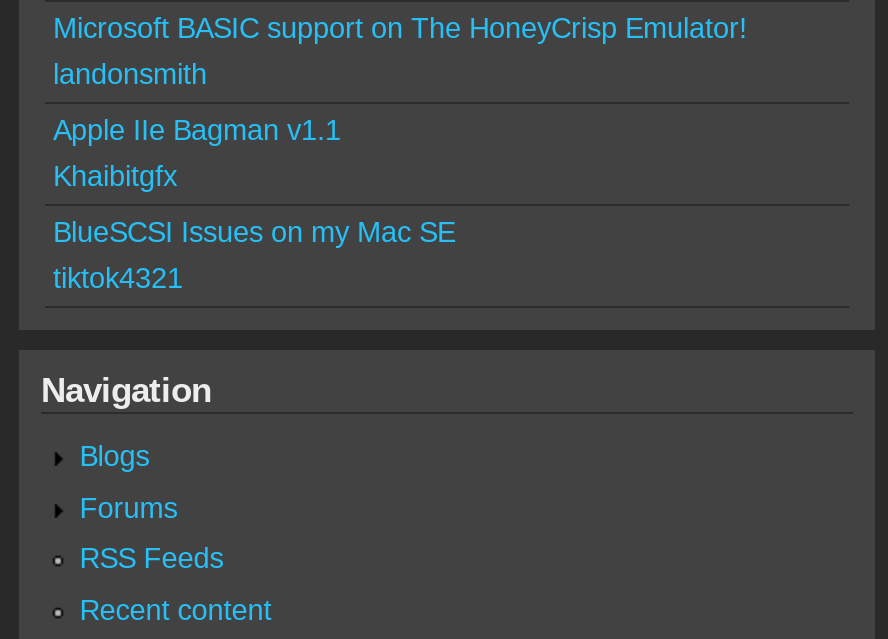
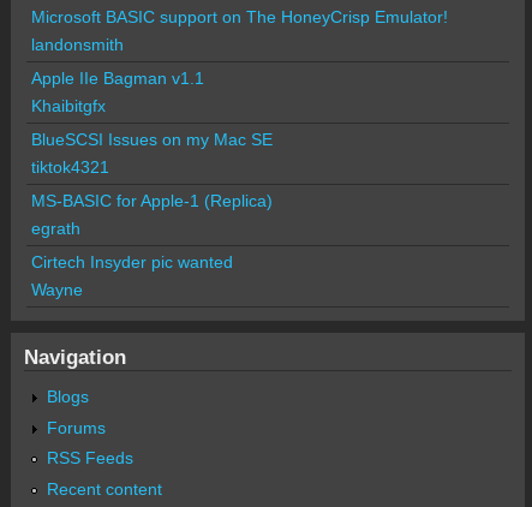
+ MS-BASIC for Apple-1 (Replica)
+ egrath
+ Cirtech Insyder pic wanted
+ Wayne
